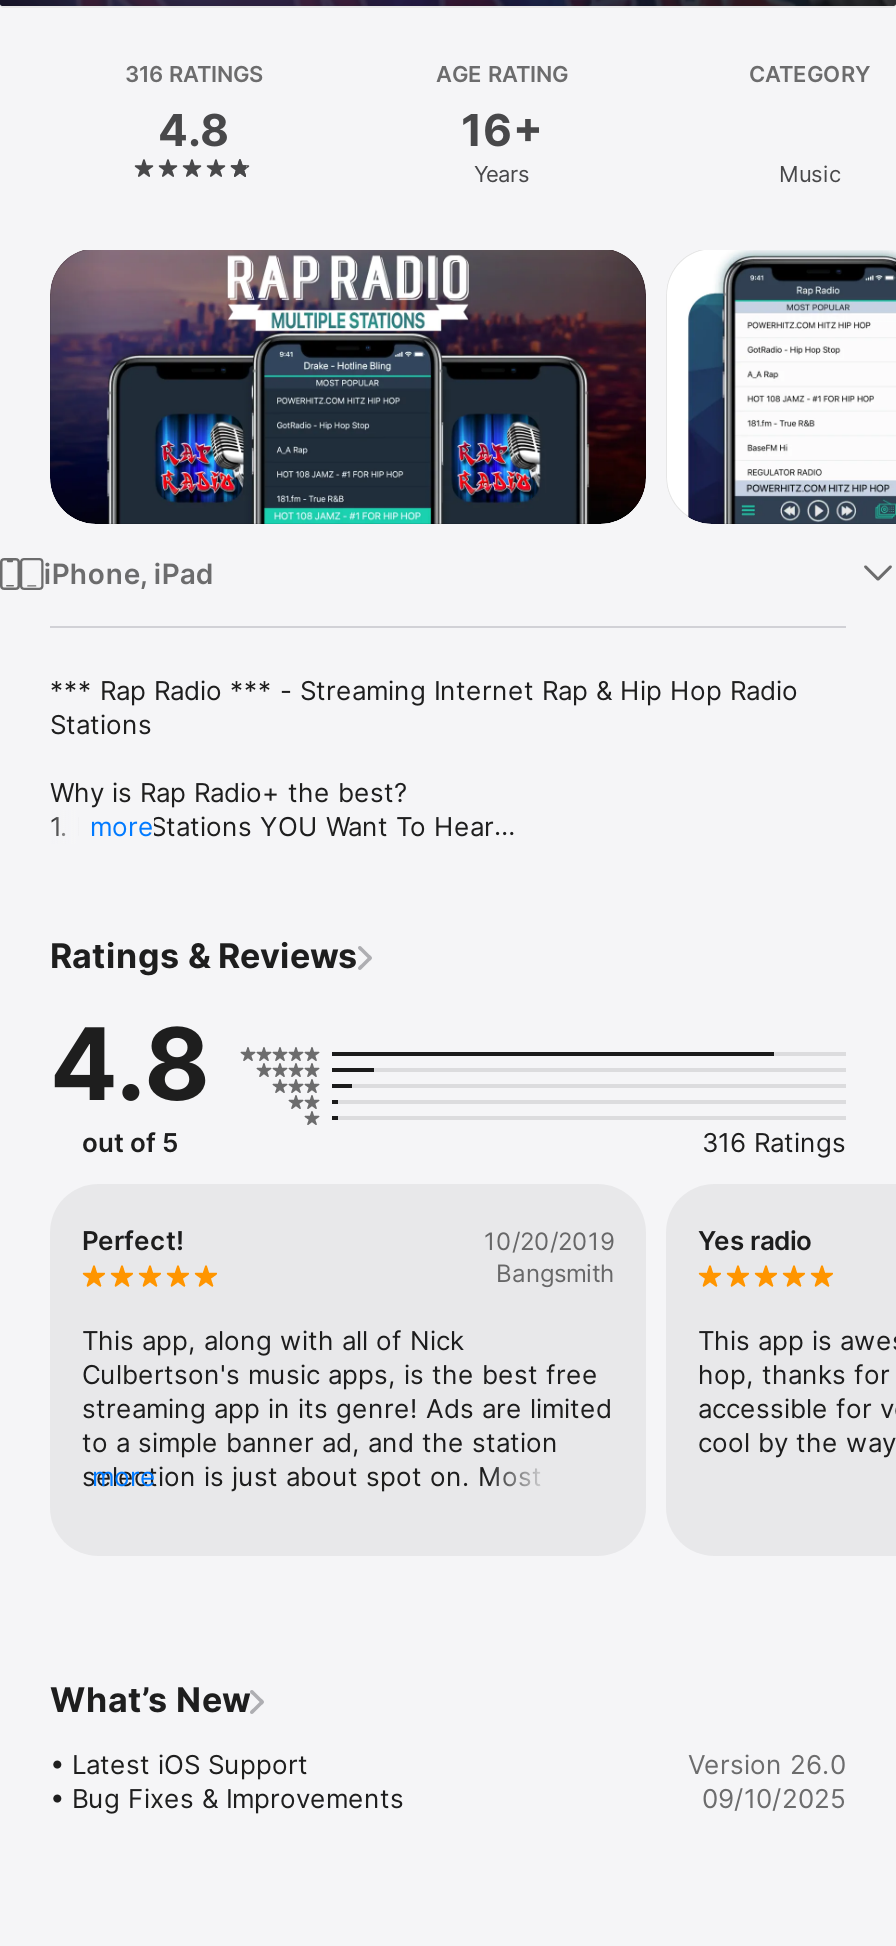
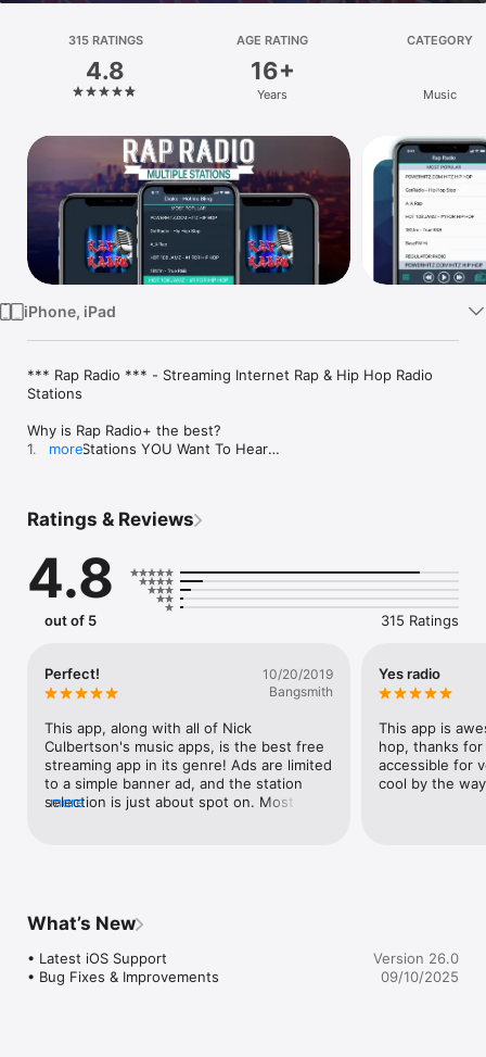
- 316 RATINGS
+ 315 RATINGS

- 316 Ratings
+ 315 Ratings
